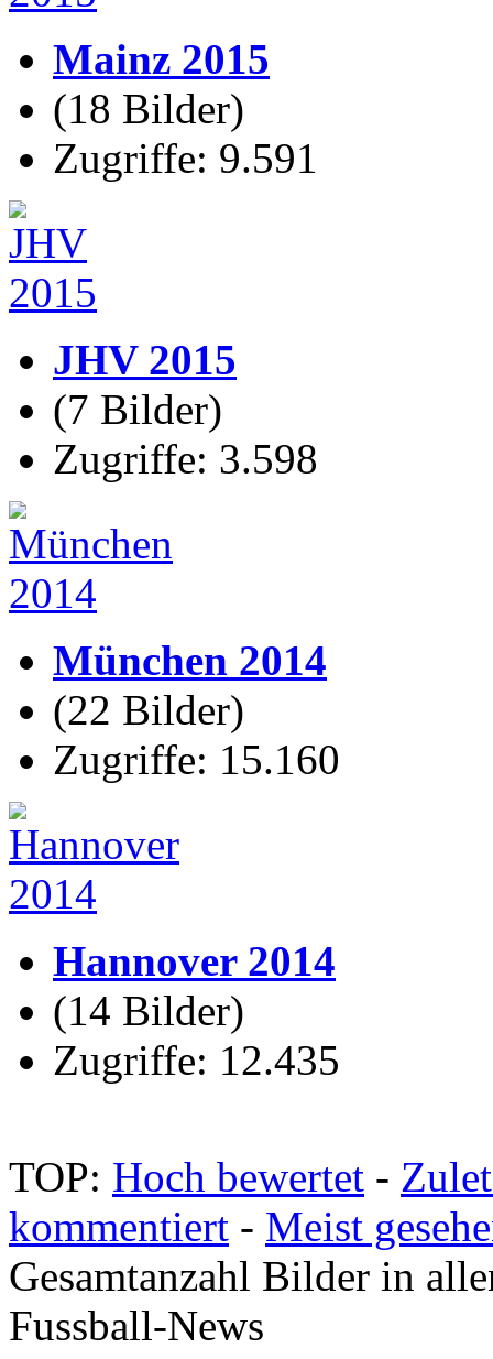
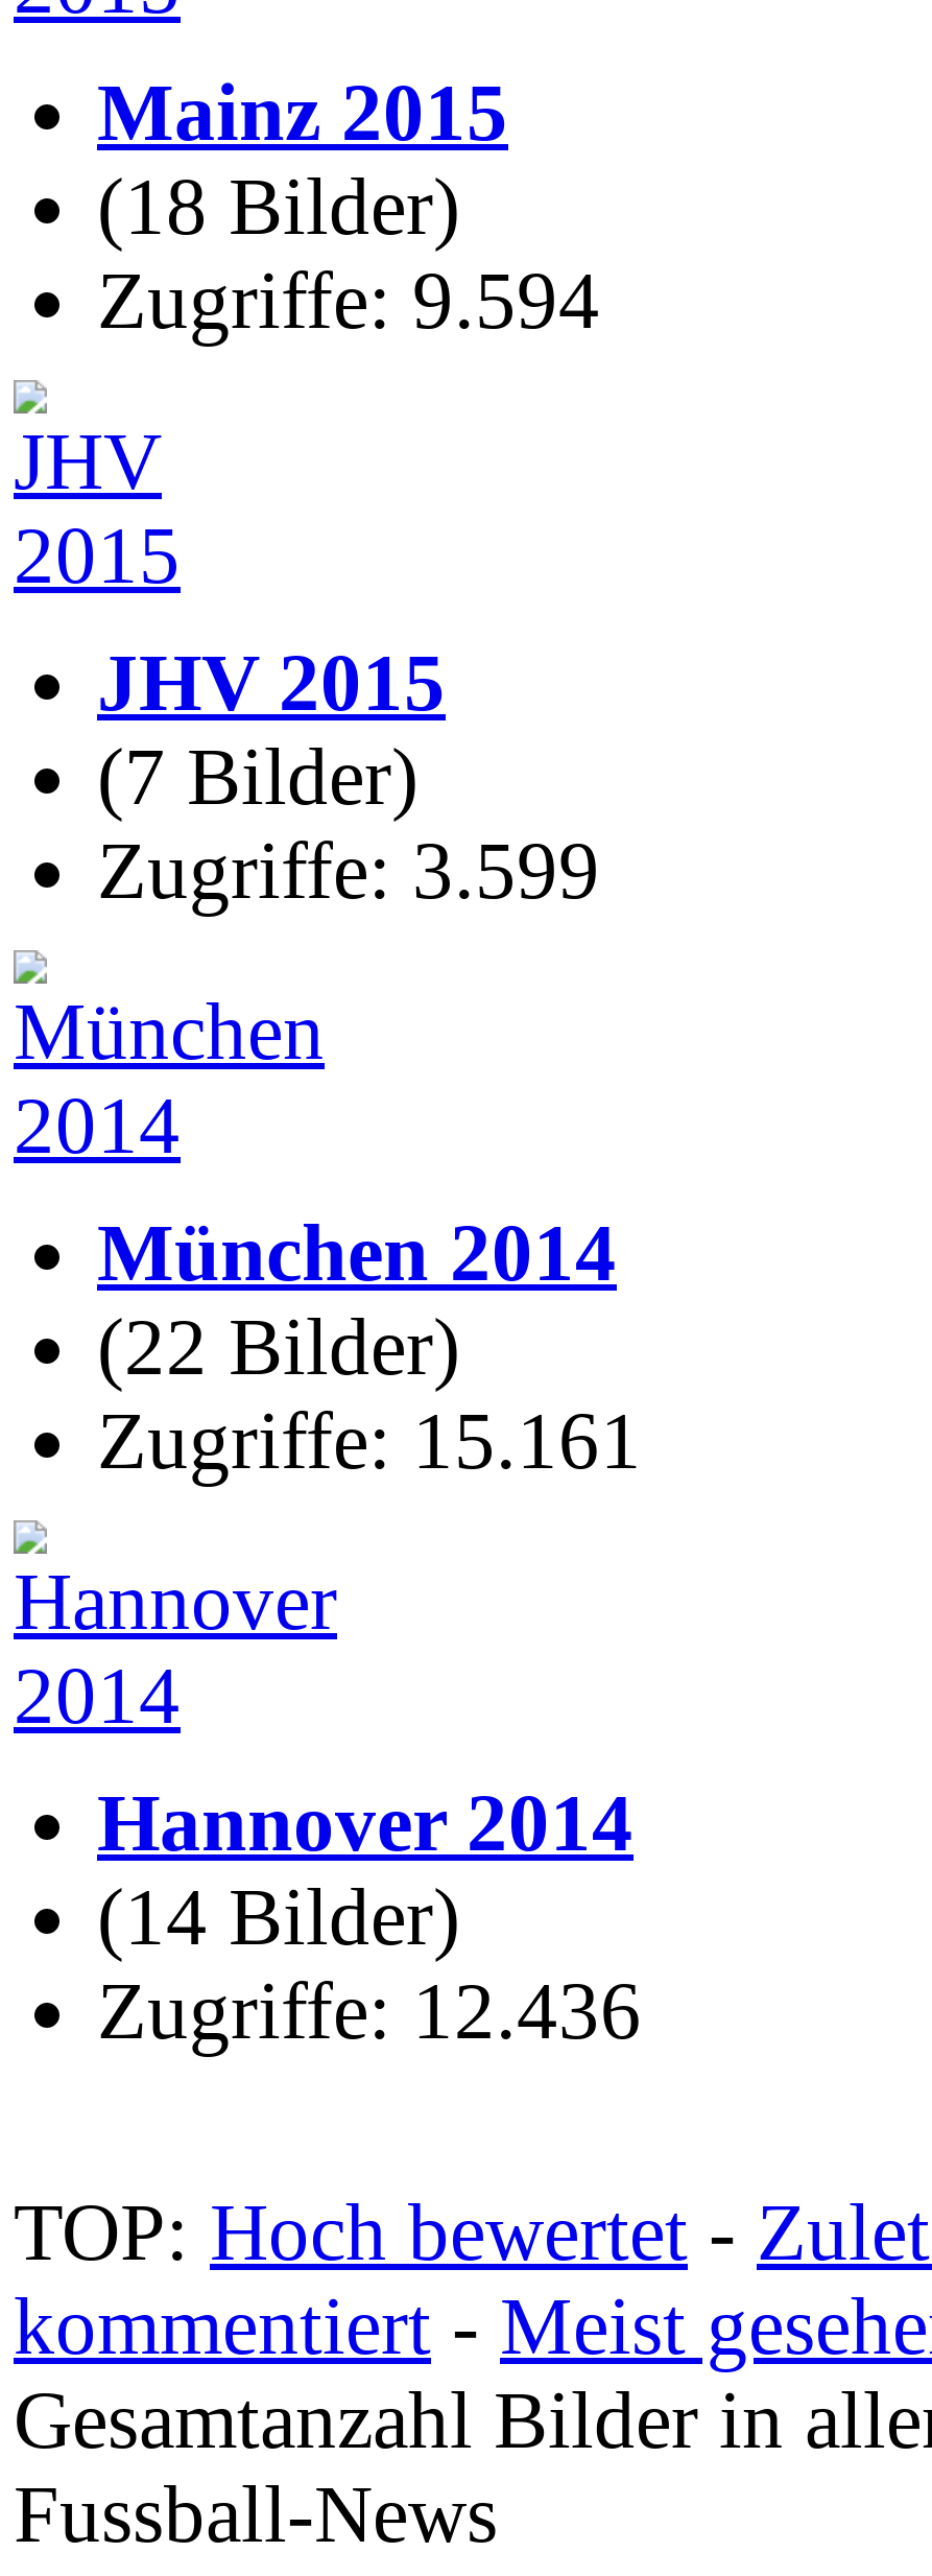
- Zugriffe: 9.591
+ Zugriffe: 9.594

- Zugriffe: 3.598
+ Zugriffe: 3.599

- Zugriffe: 15.160
+ Zugriffe: 15.161

- Zugriffe: 12.435
+ Zugriffe: 12.436
